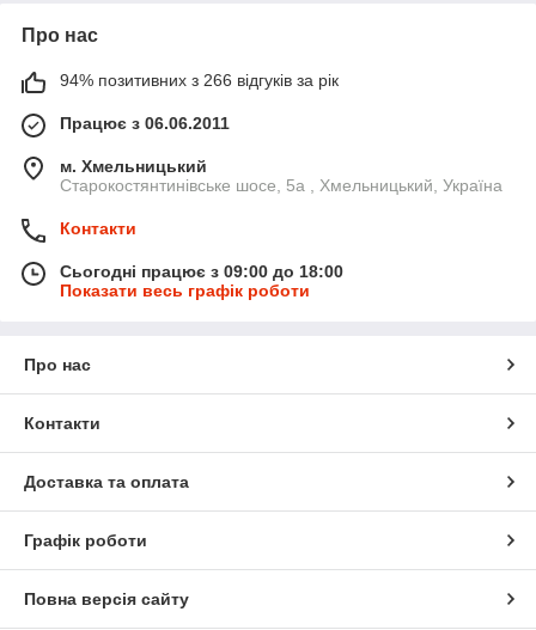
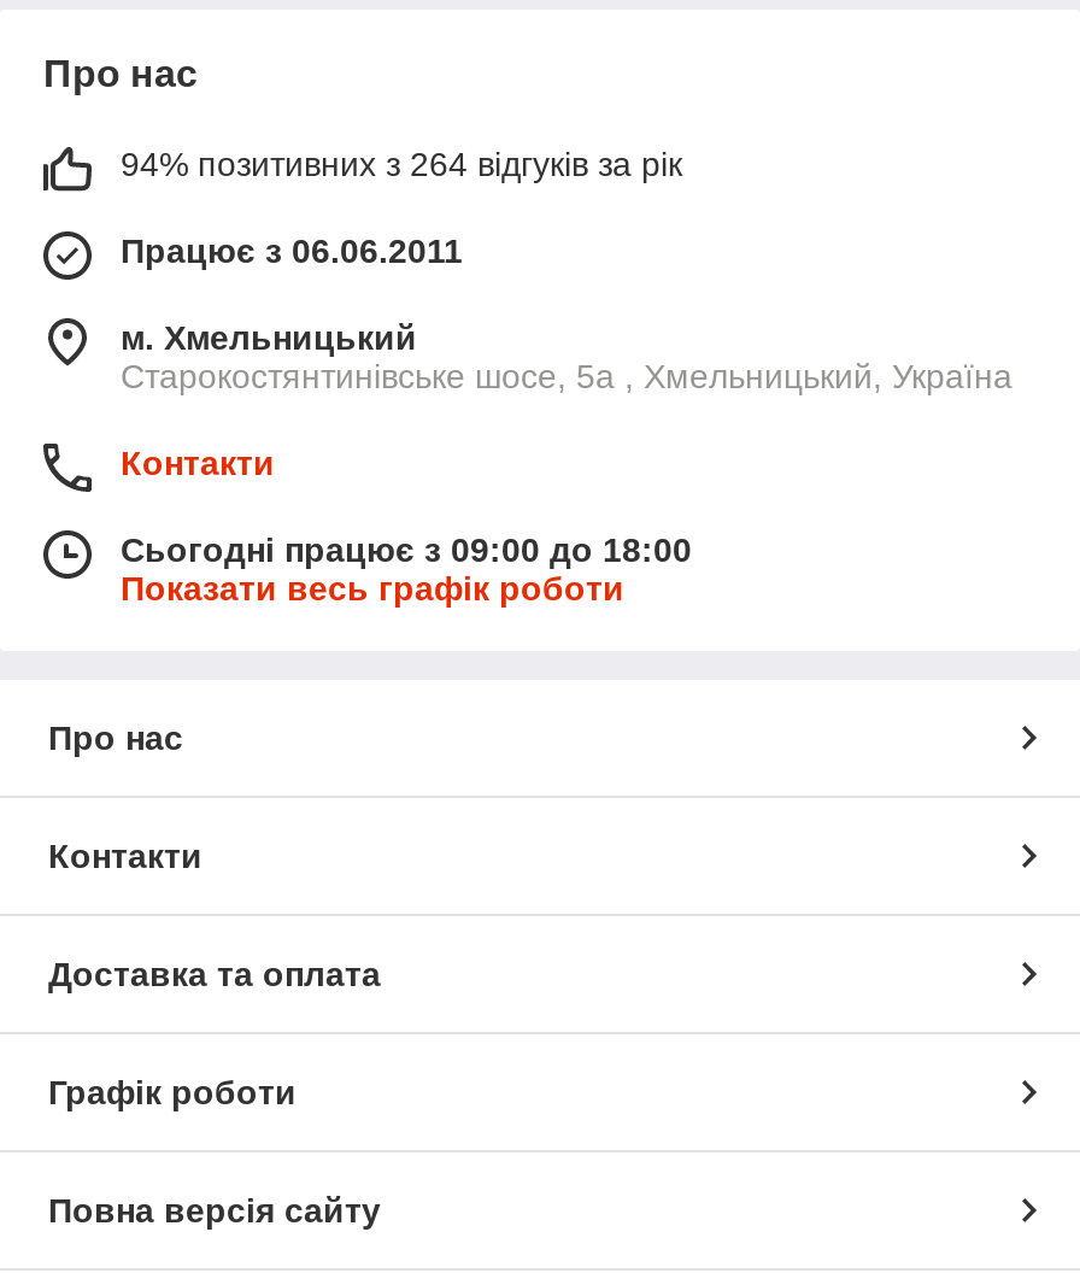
- 94% позитивних з 266 відгуків за рік
+ 94% позитивних з 264 відгуків за рік
